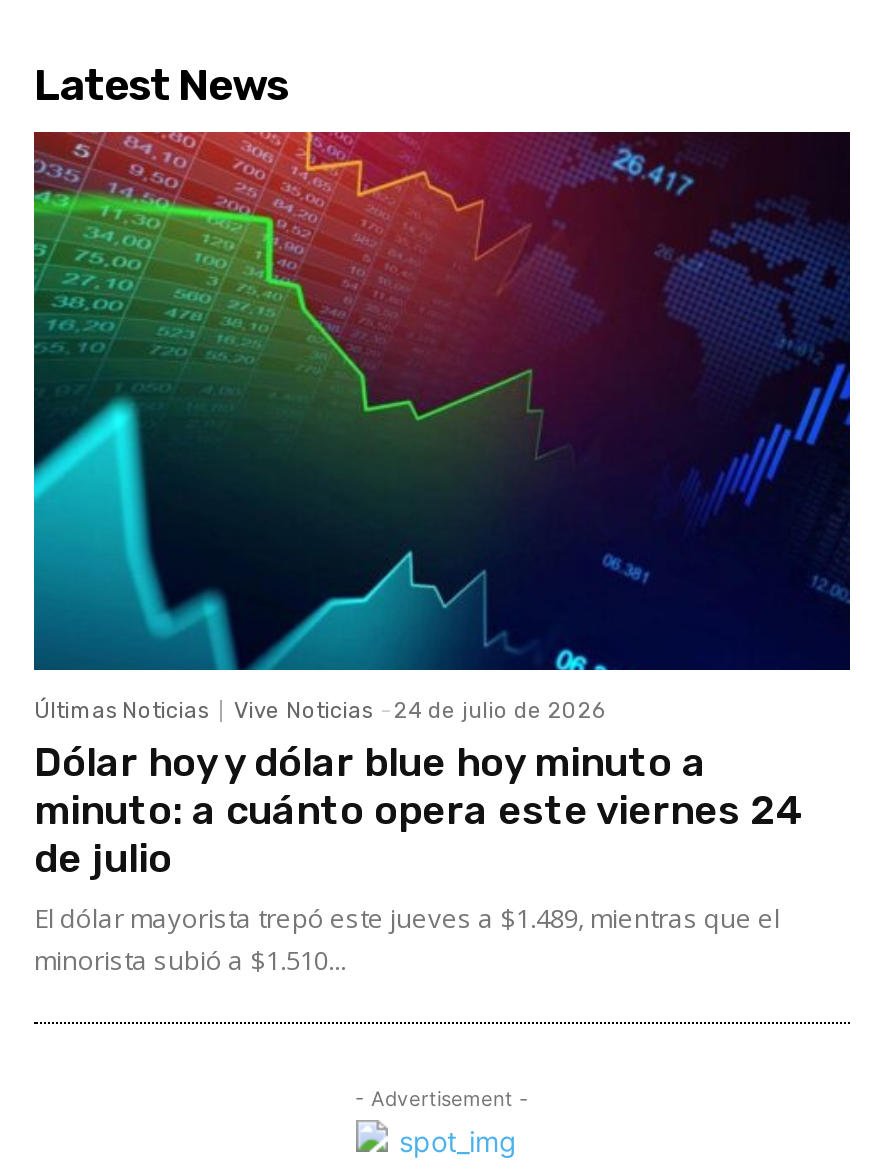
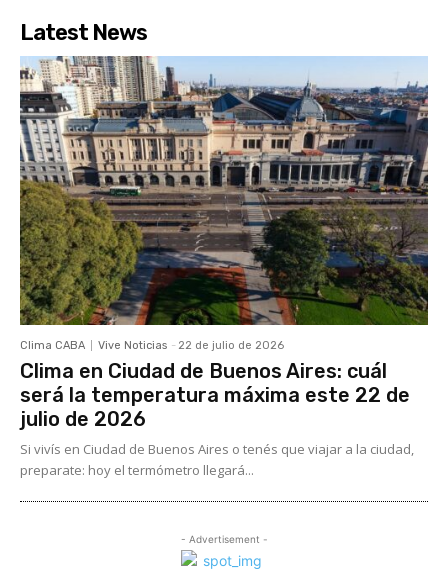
- [image]
- Últimas Noticias
- Vive Noticias - 24 de julio de 2026
- Dólar hoy y dólar blue hoy minuto a
- minuto: a cuánto opera este viernes 24
- de julio
- El dólar mayorista trepó este jueves a $1.489, mientras que el
- minorista subió a $1.510...
+ [image]
+ Clima CABA
+ Vive Noticias - 22 de julio de 2026
+ Clima en Ciudad de Buenos Aires: cuál
+ será la temperatura máxima este 22 de
+ julio de 2026
+ Si vivís en Ciudad de Buenos Aires o tenés que viajar a la ciudad,
+ preparate: hoy el termómetro llegará...
